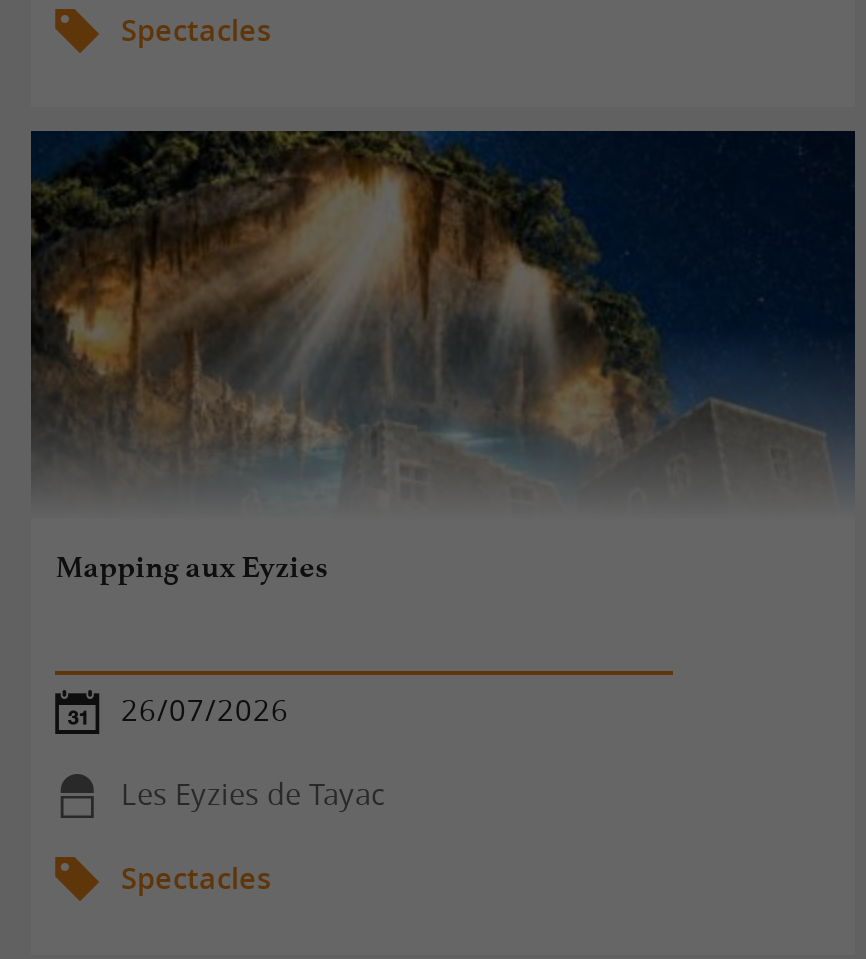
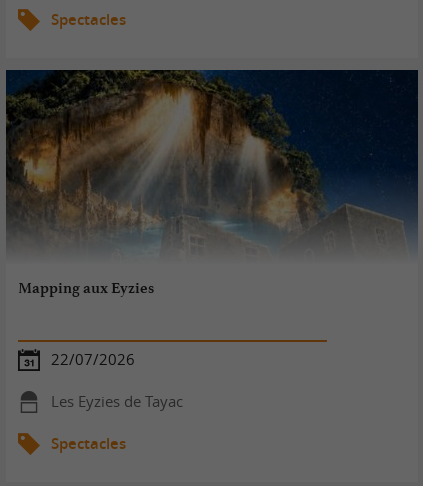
- 26/07/2026
+ 22/07/2026
